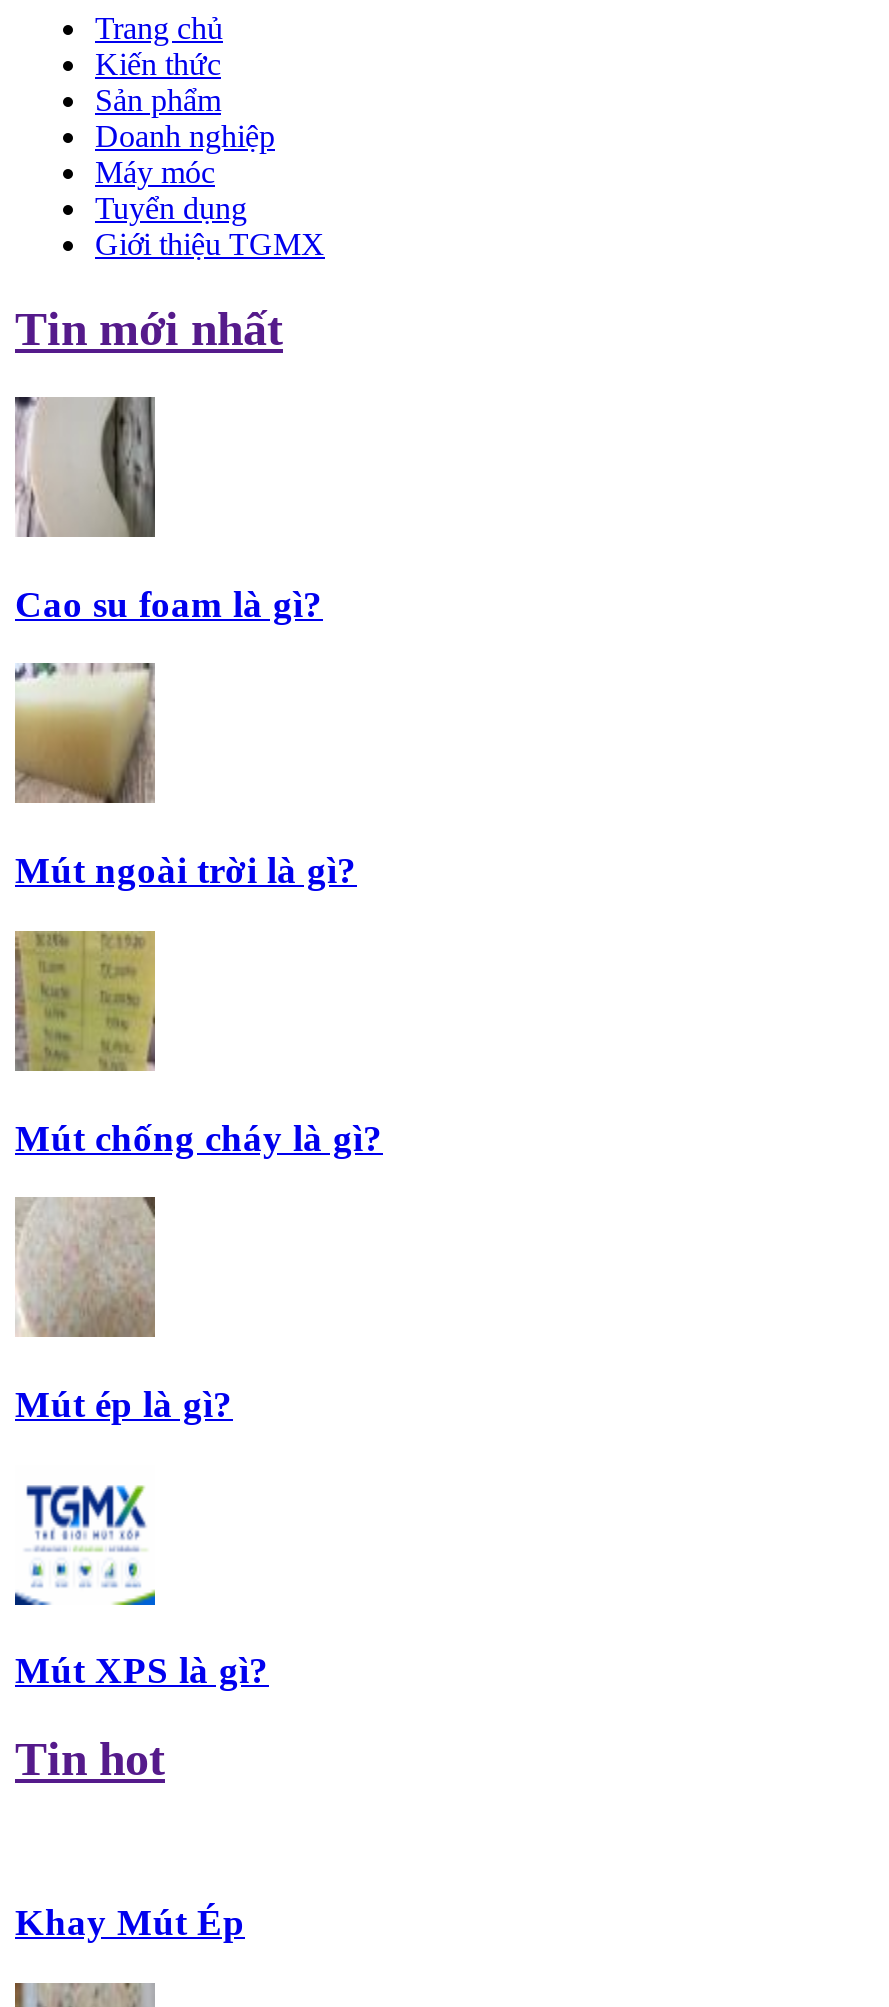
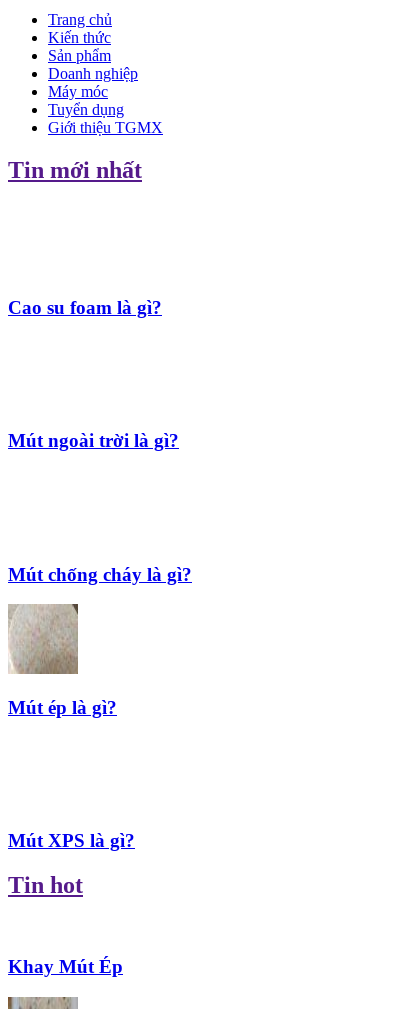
- [image]

- [image]

- [image]

- [image]
